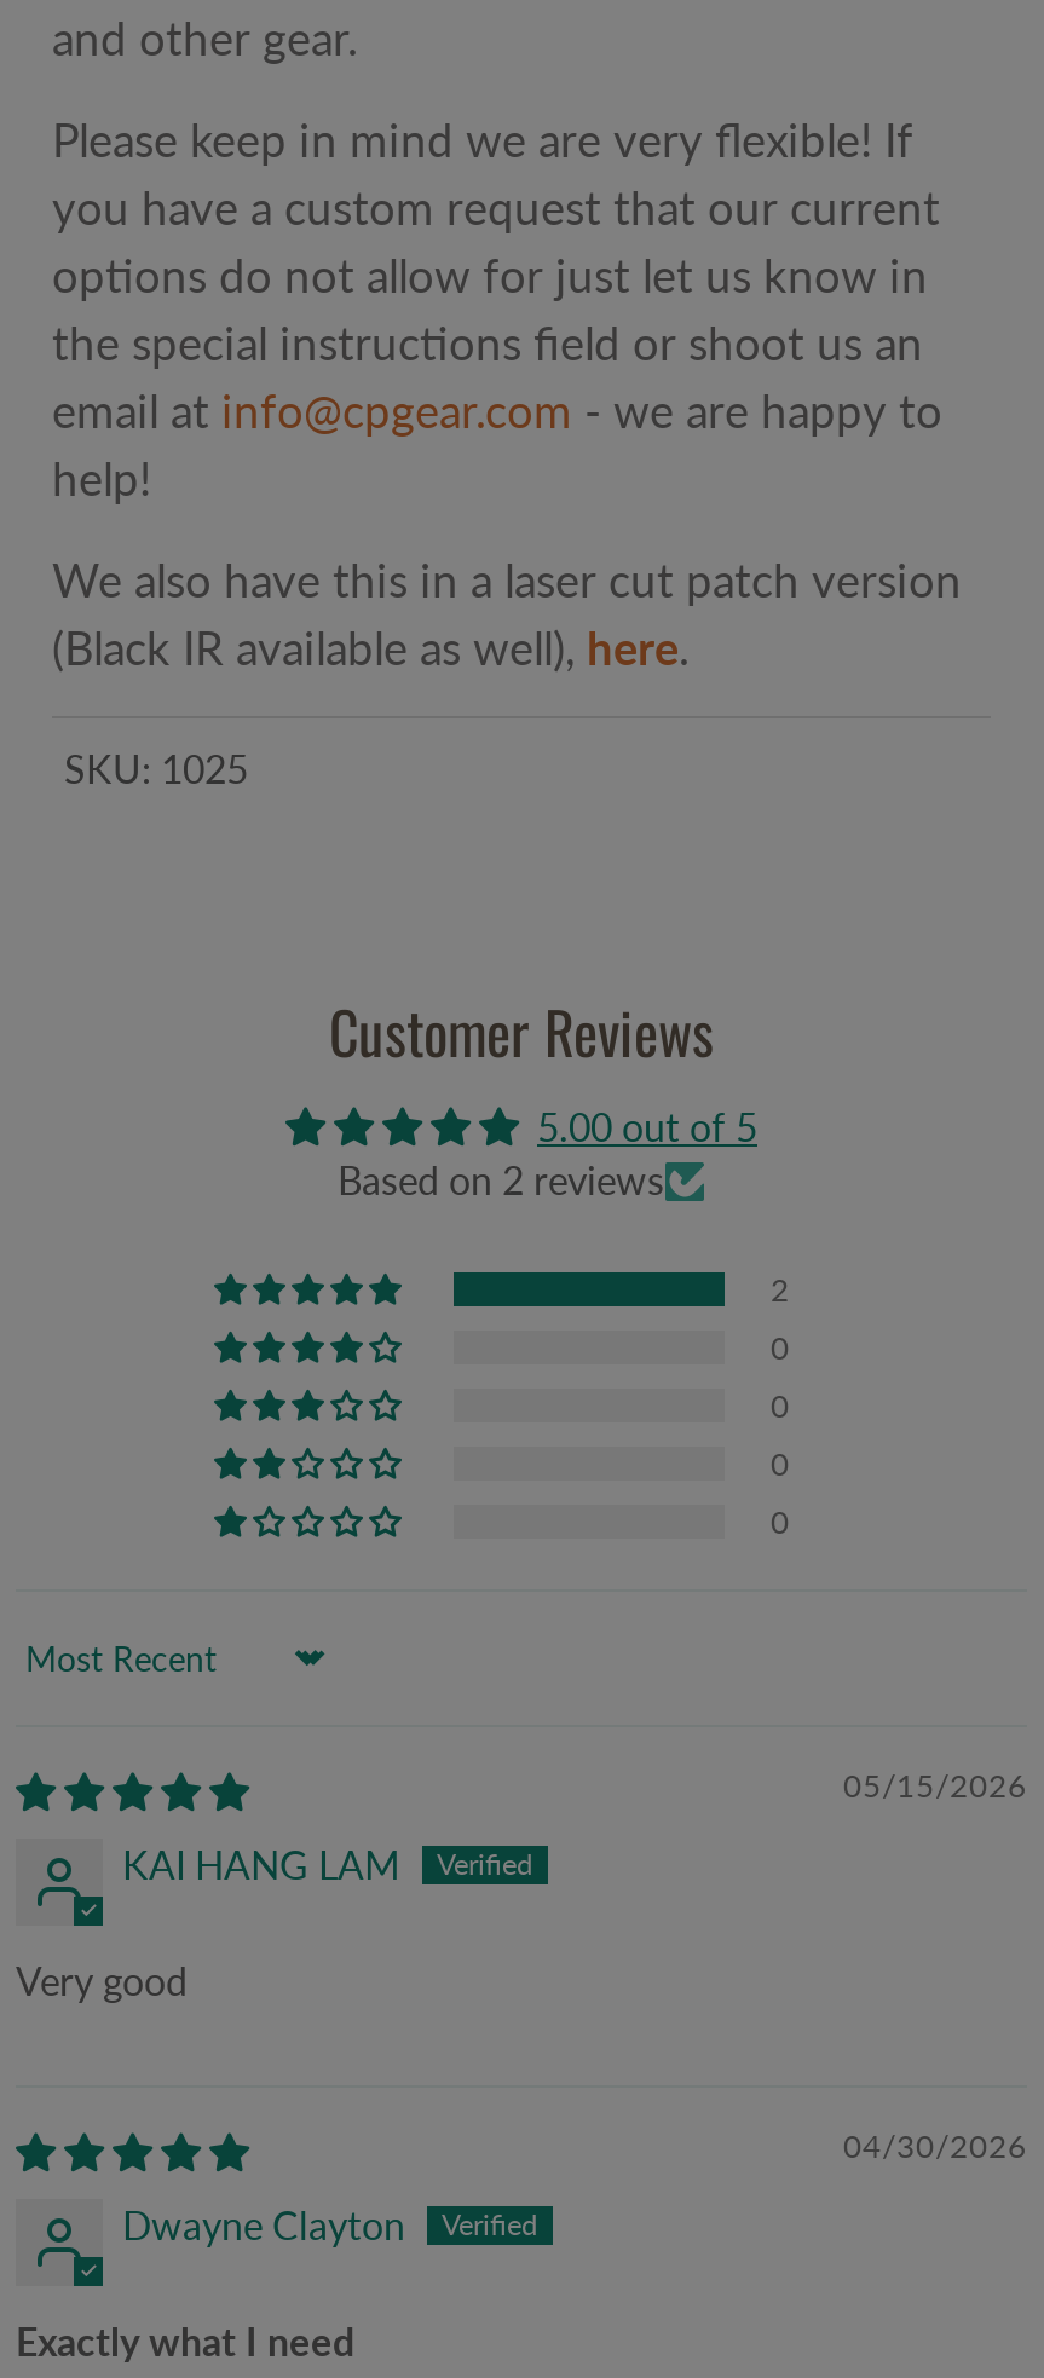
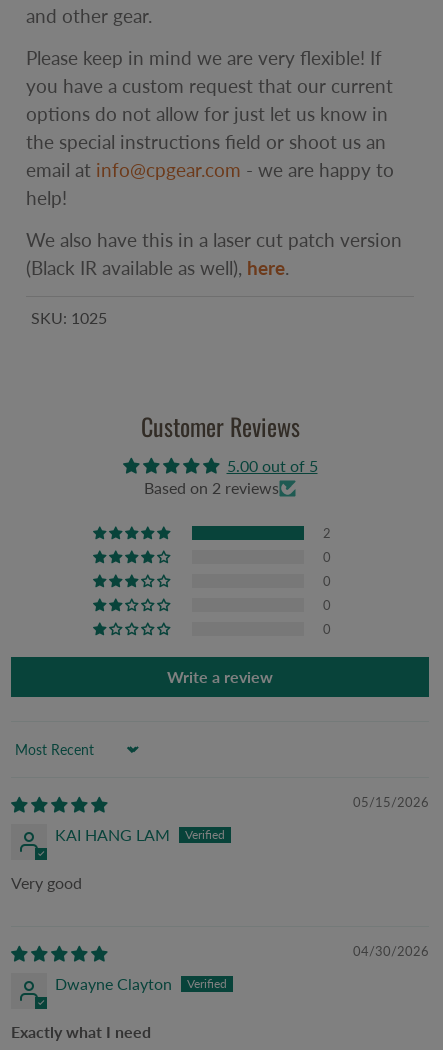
+ Write a review
